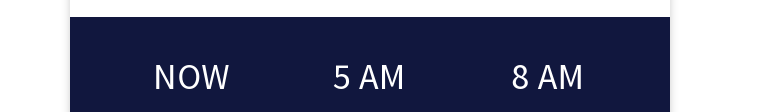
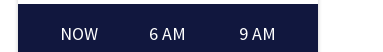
- 5 AM
+ 6 AM

- 8 AM
+ 9 AM
